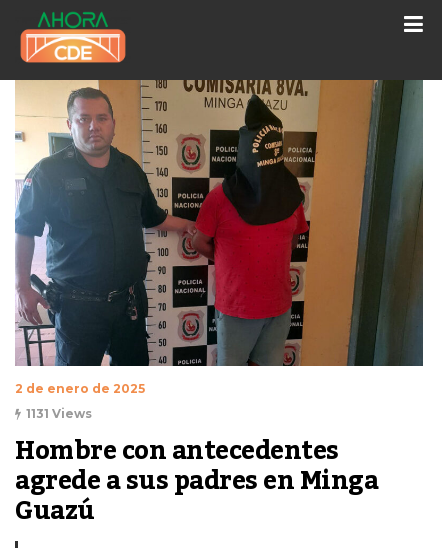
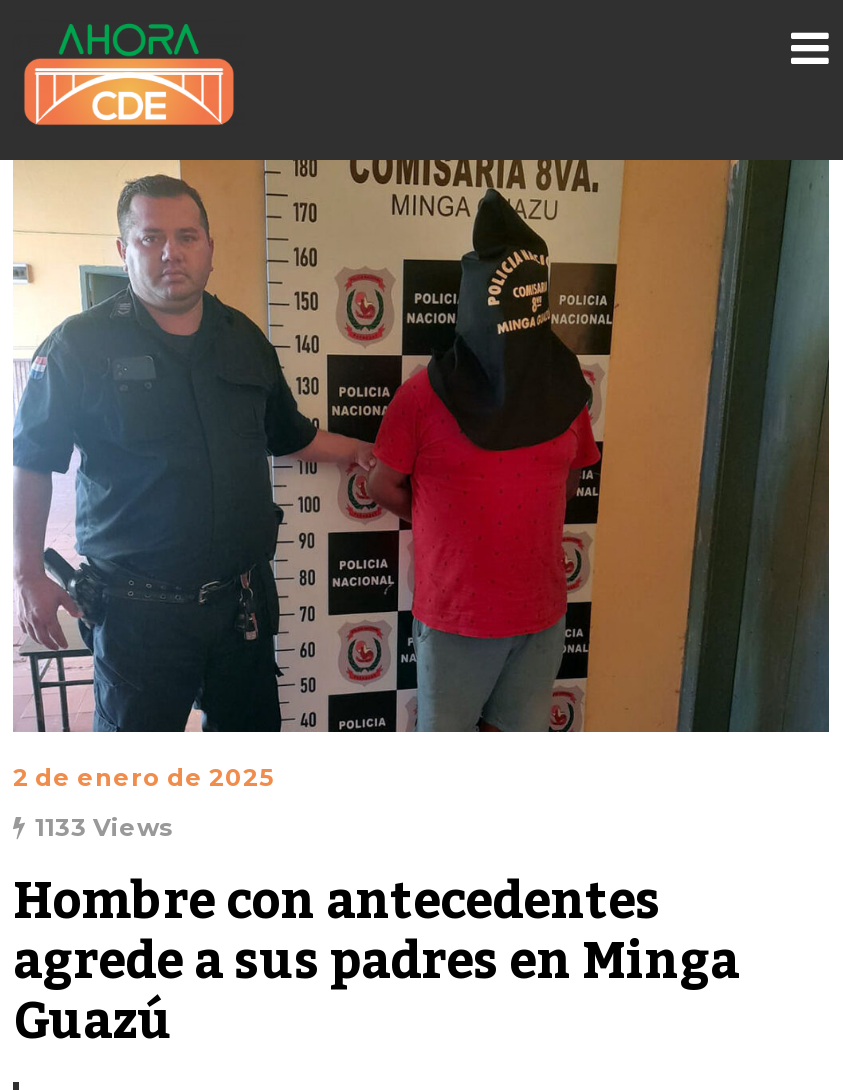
- 1131 Views
+ 1133 Views
